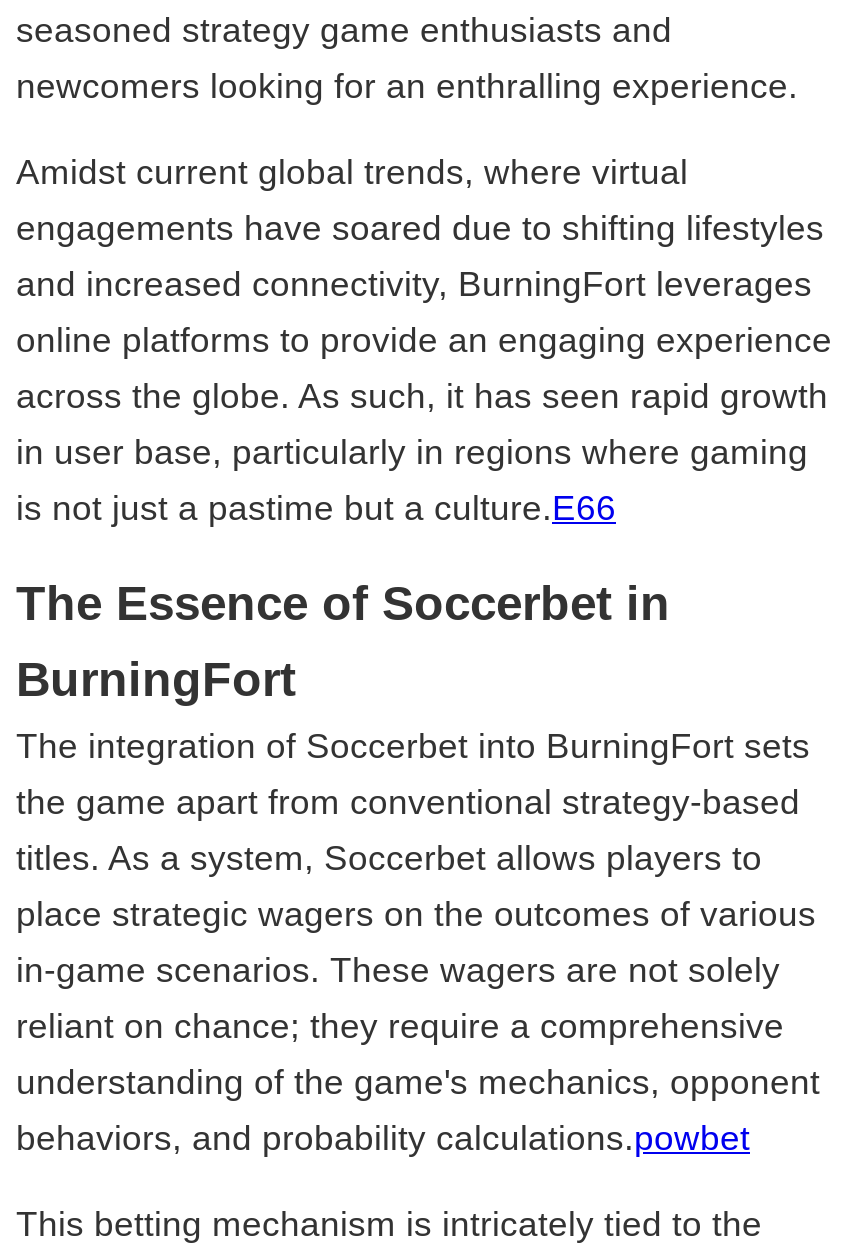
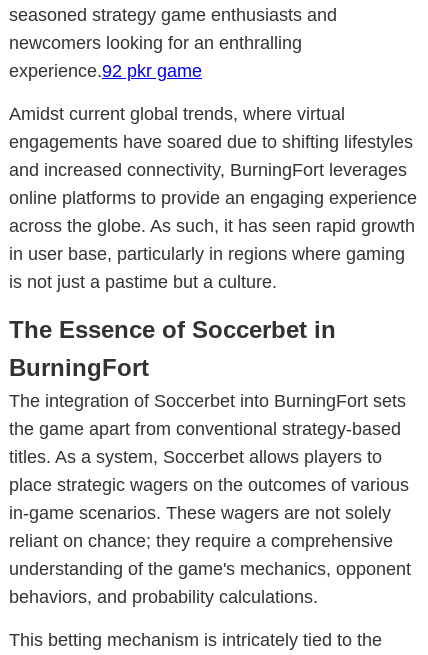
- newcomers looking for an enthralling experience.
+ newcomers looking for an enthralling
+ experience.92 pkr game

- is not just a pastime but a culture.E66
+ is not just a pastime but a culture.

- behaviors, and probability calculations.powbet
+ behaviors, and probability calculations.
